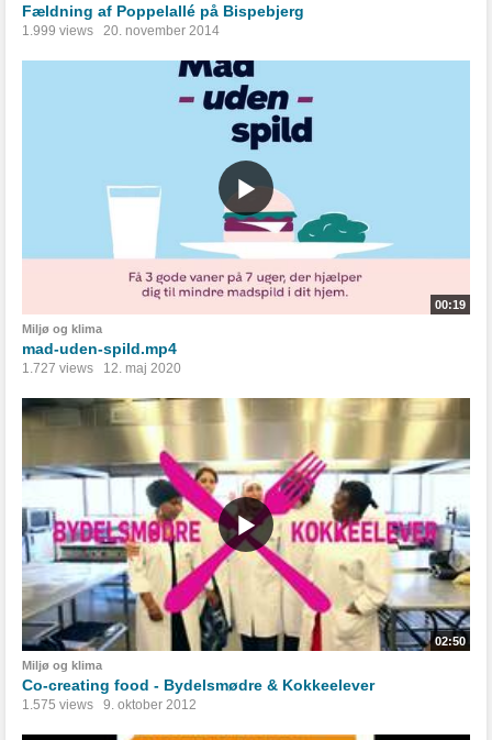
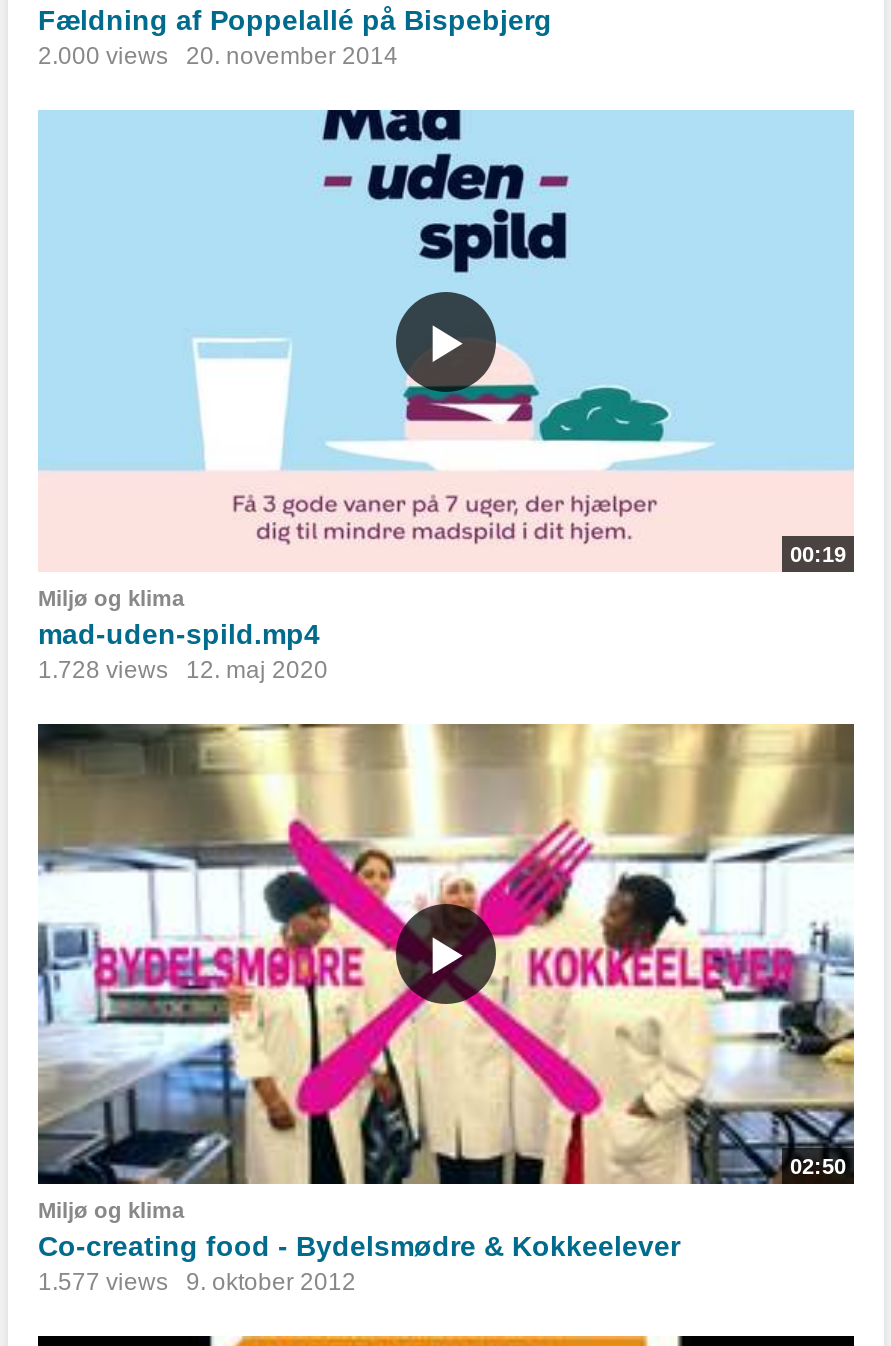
- 1.999 views 20. november 2014
+ 2.000 views 20. november 2014

- 1.727 views 12. maj 2020
+ 1.728 views 12. maj 2020

- 1.575 views 9. oktober 2012
+ 1.577 views 9. oktober 2012
